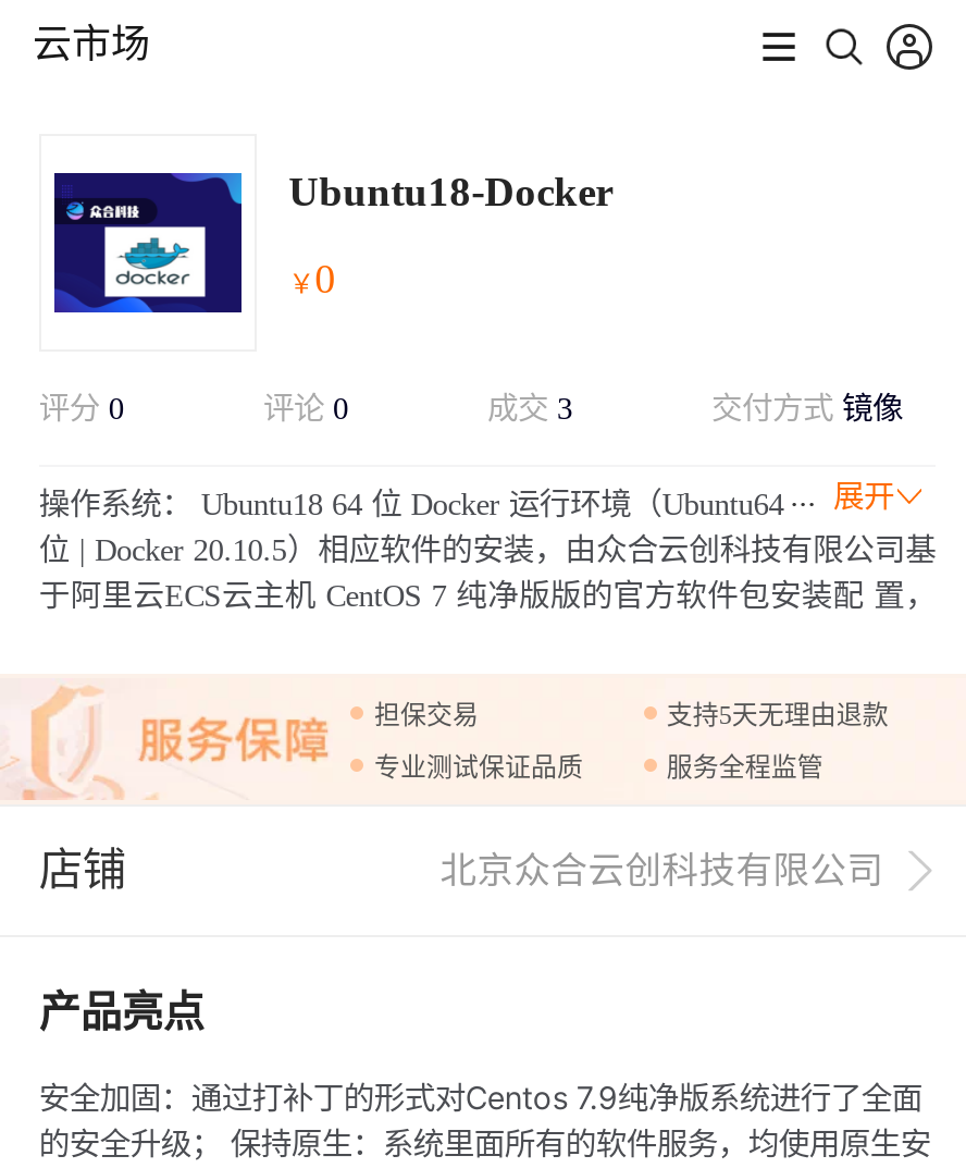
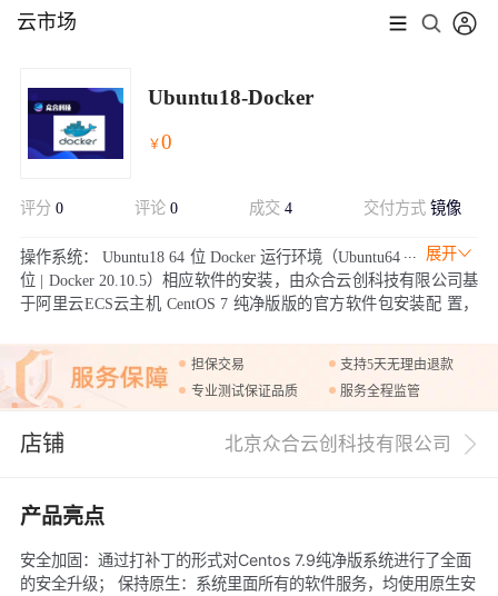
- 成交3
+ 成交4
